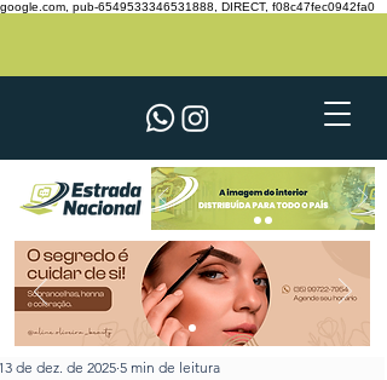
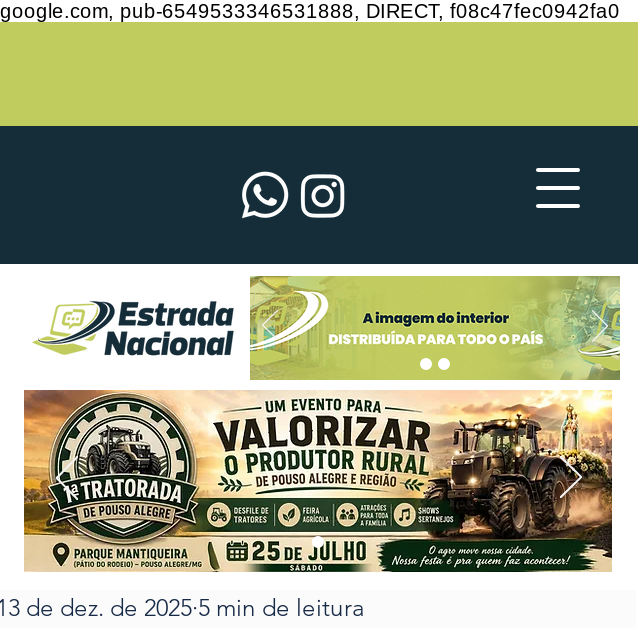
- [image]
+ [image]
